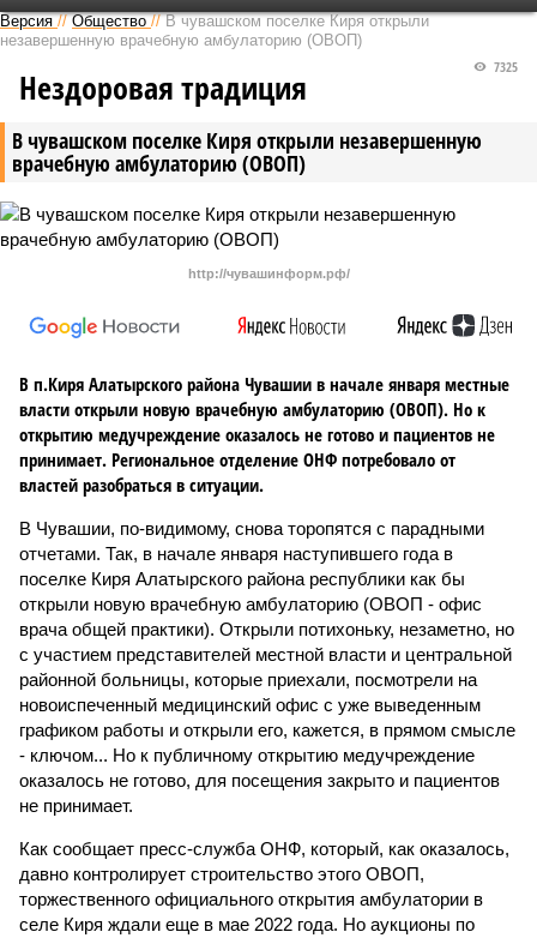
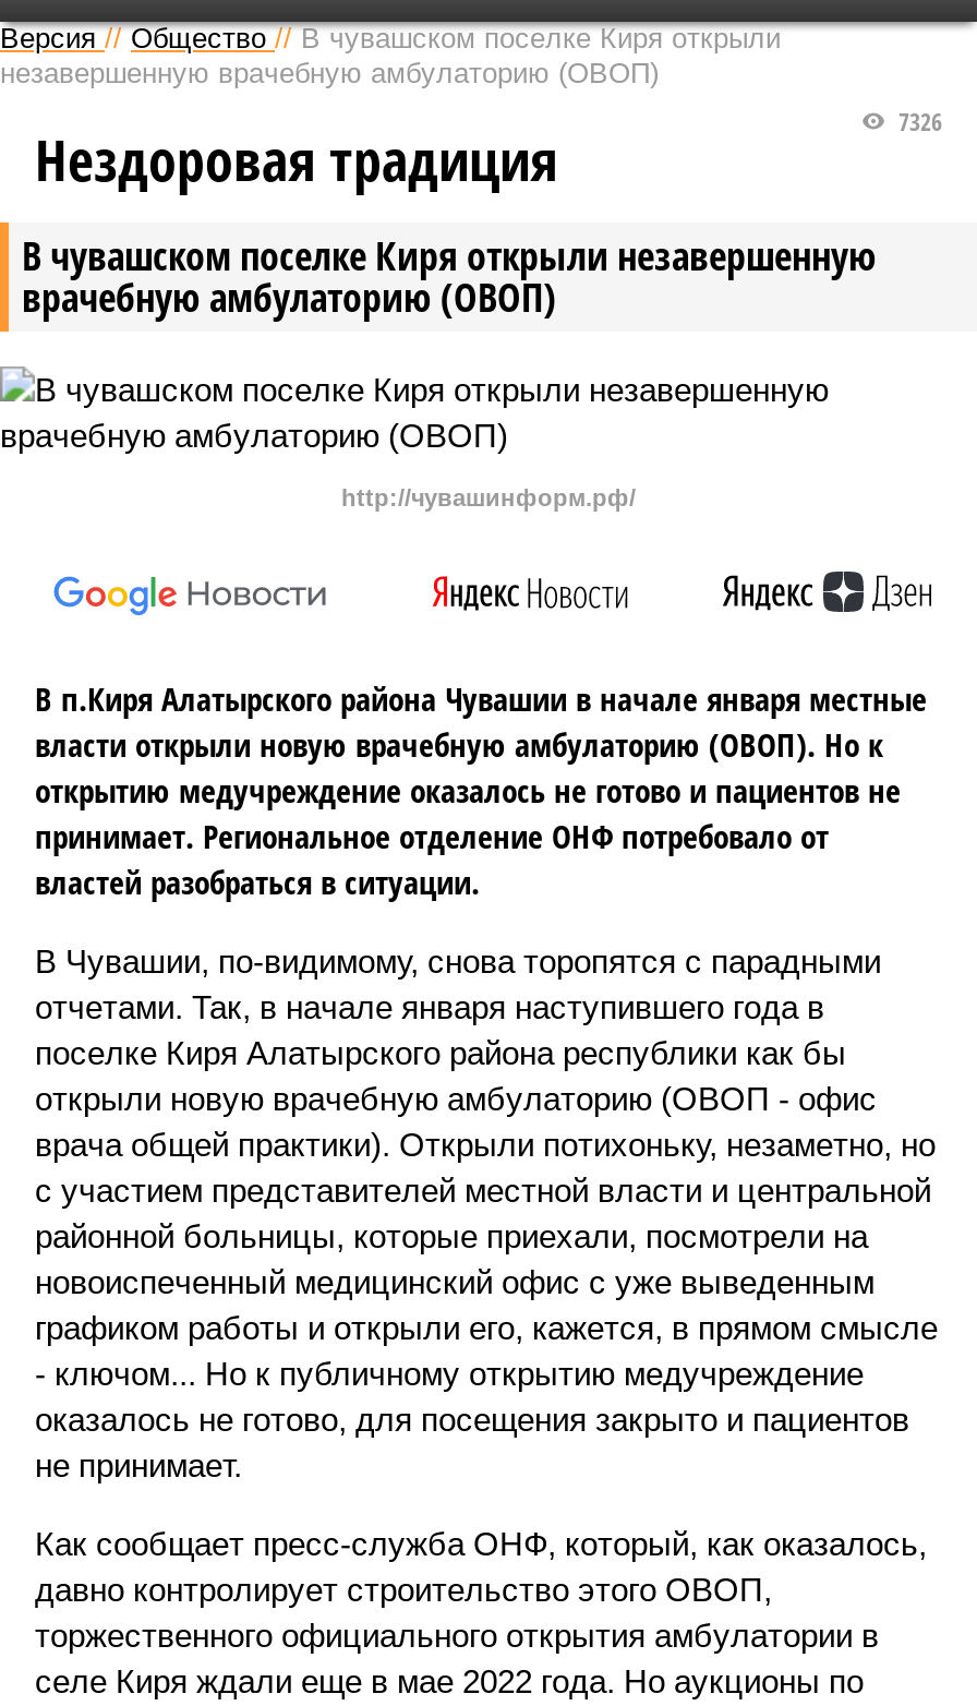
- 7325
+ 7326
